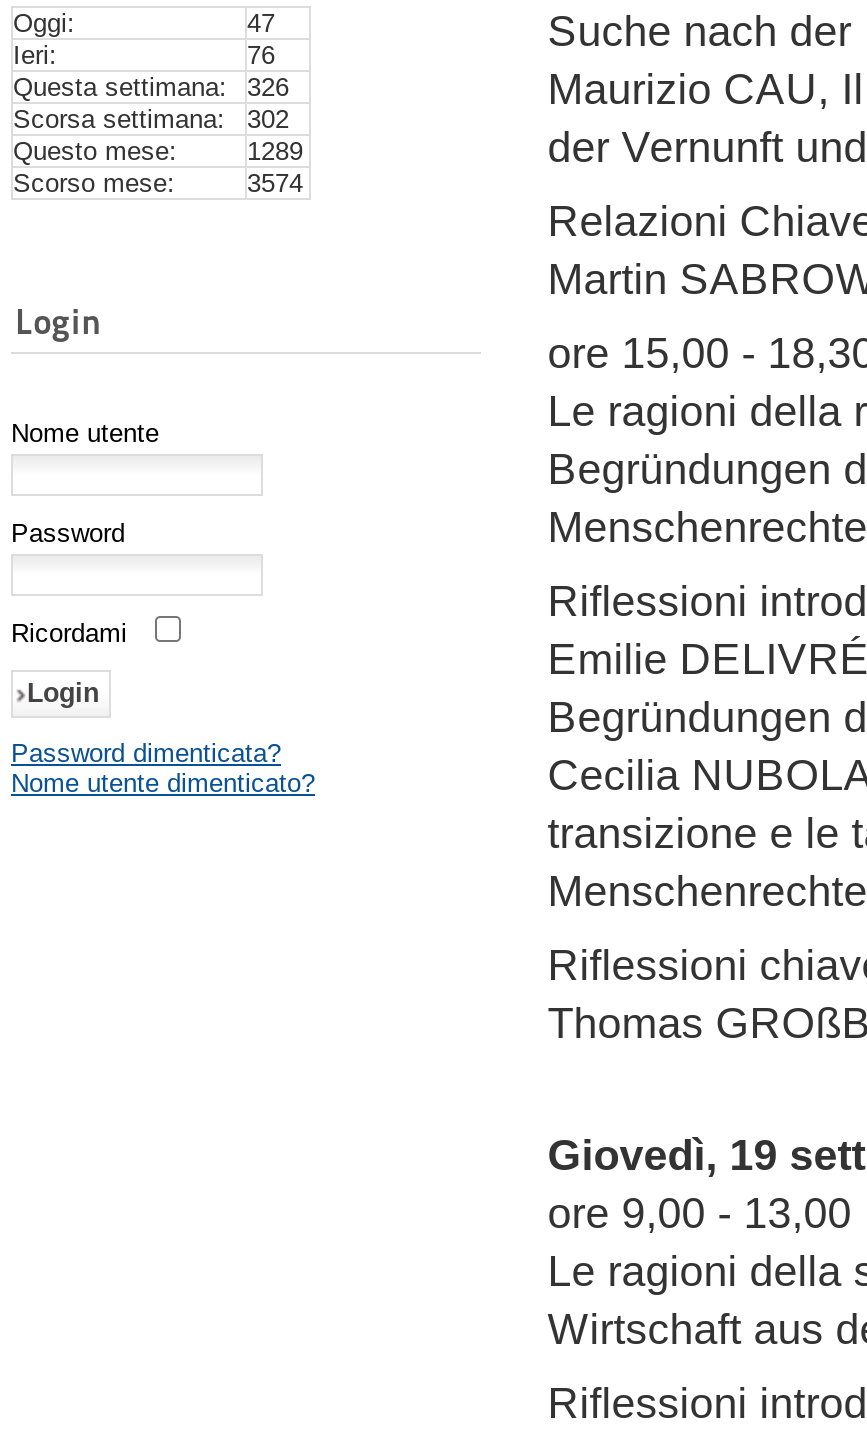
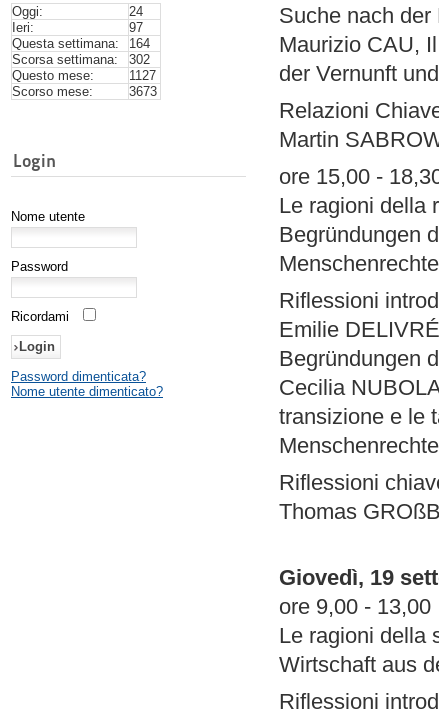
- 47
+ 24

- 76
+ 97

- Questa settimana: 326
+ Questa settimana: 164

- 1289
+ 1127

- 3574
+ 3673
